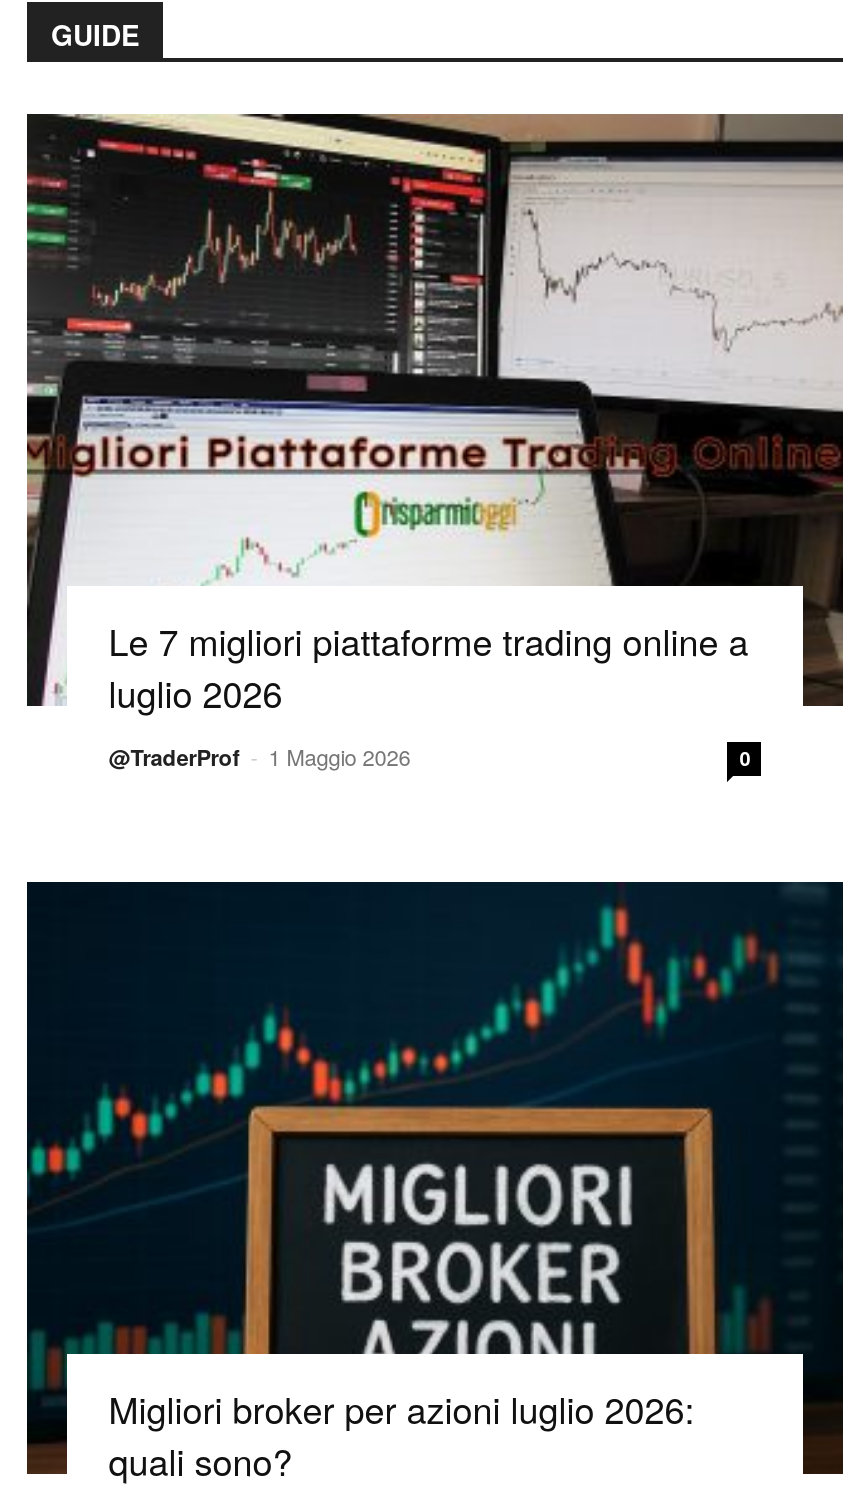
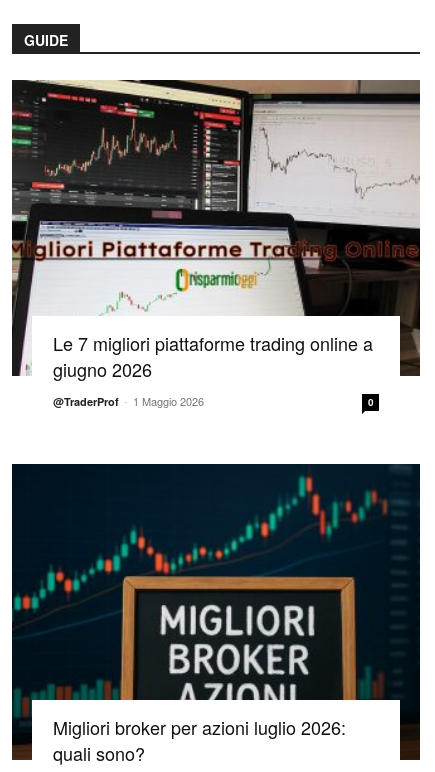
- luglio 2026
+ giugno 2026
